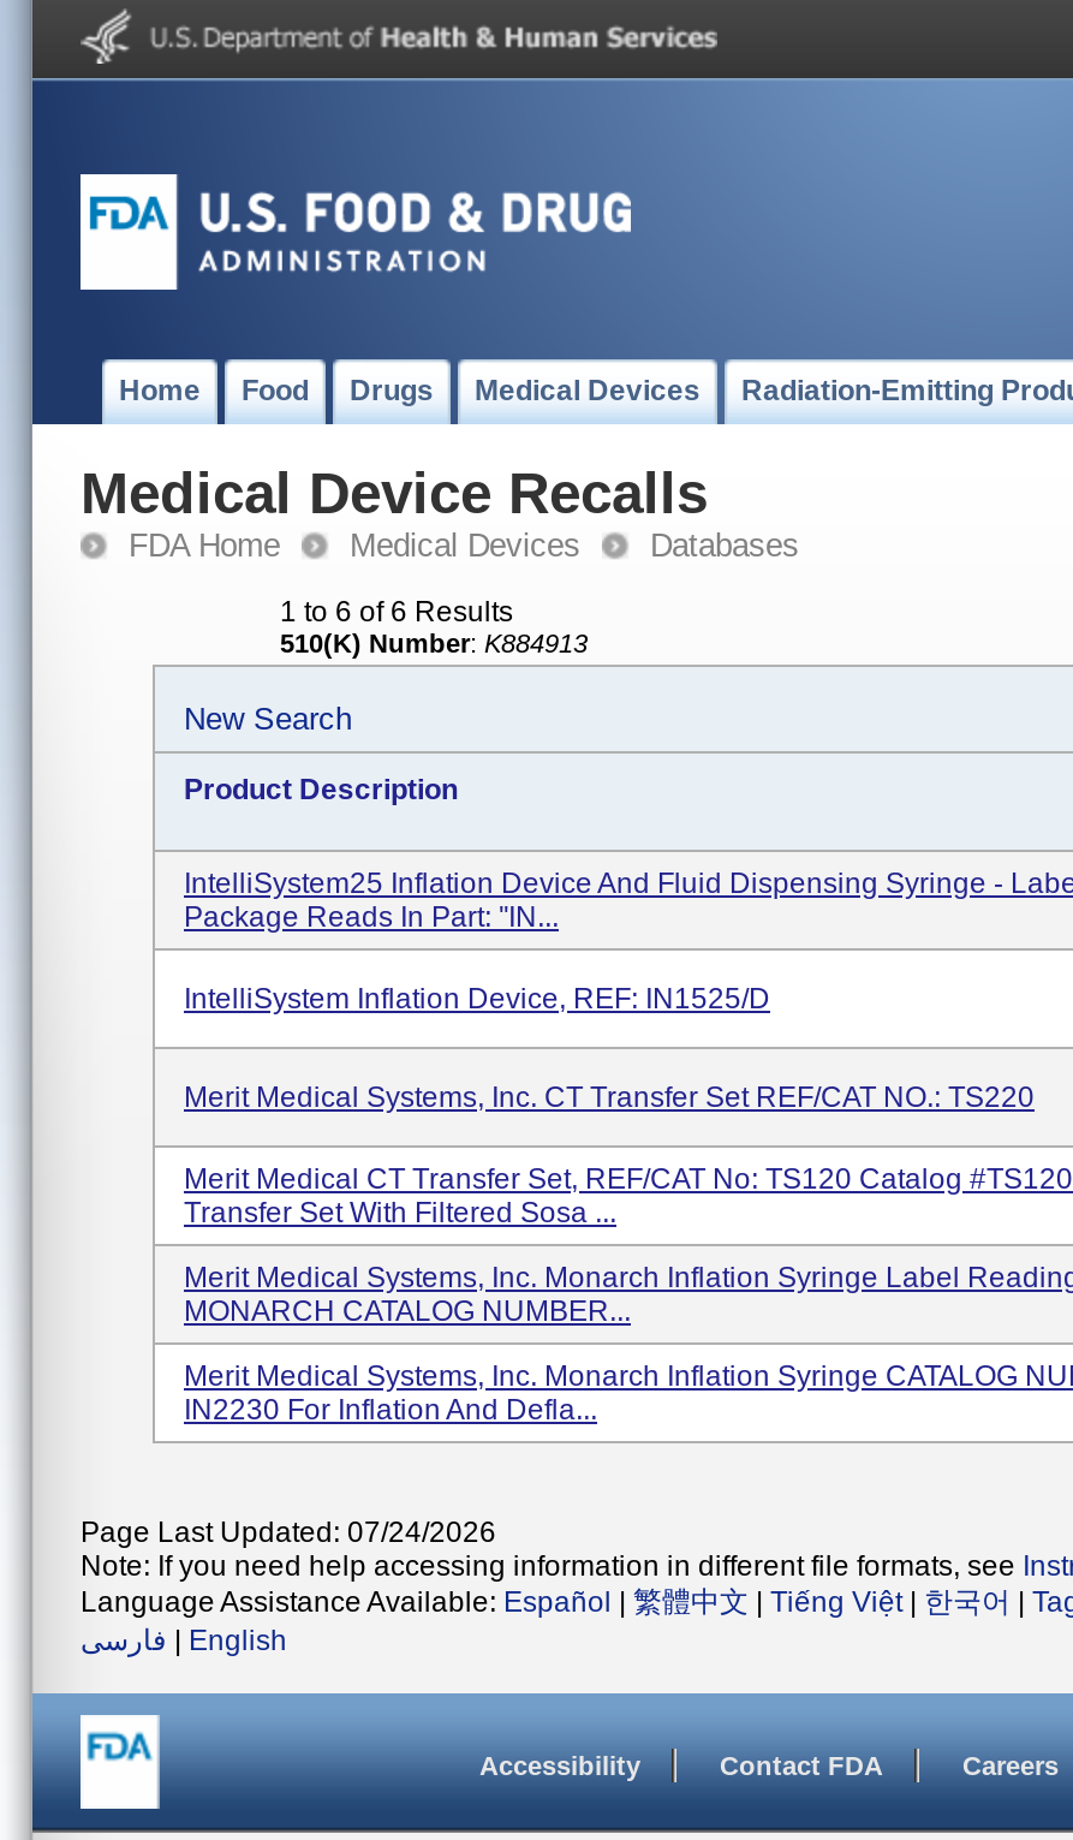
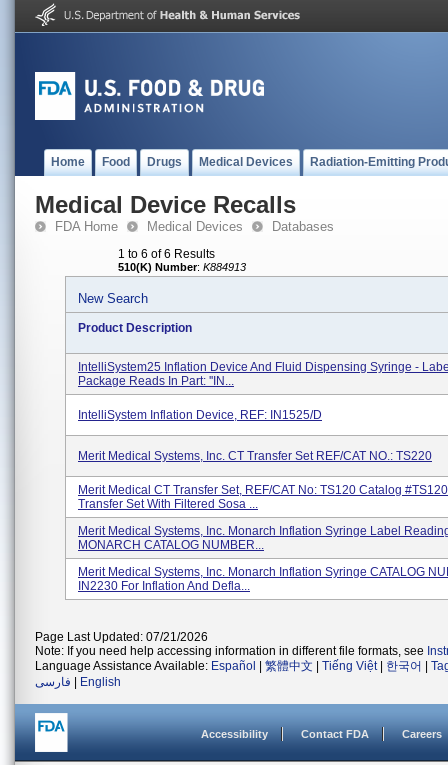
- Page Last Updated: 07/24/2026
+ Page Last Updated: 07/21/2026
